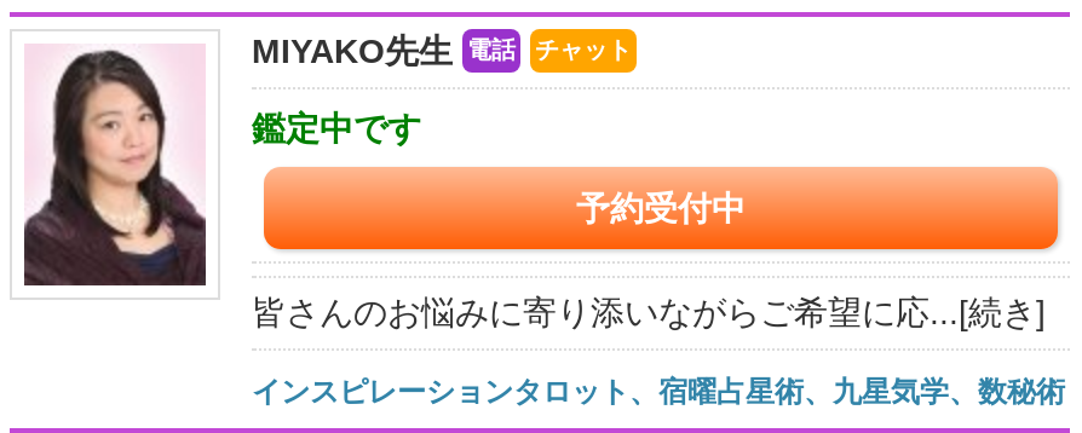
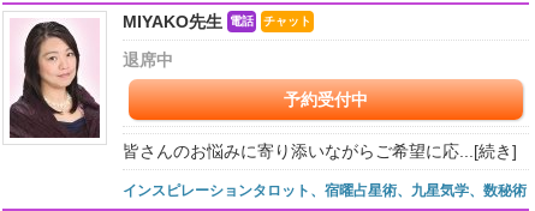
- 鑑定中です
+ 退席中
